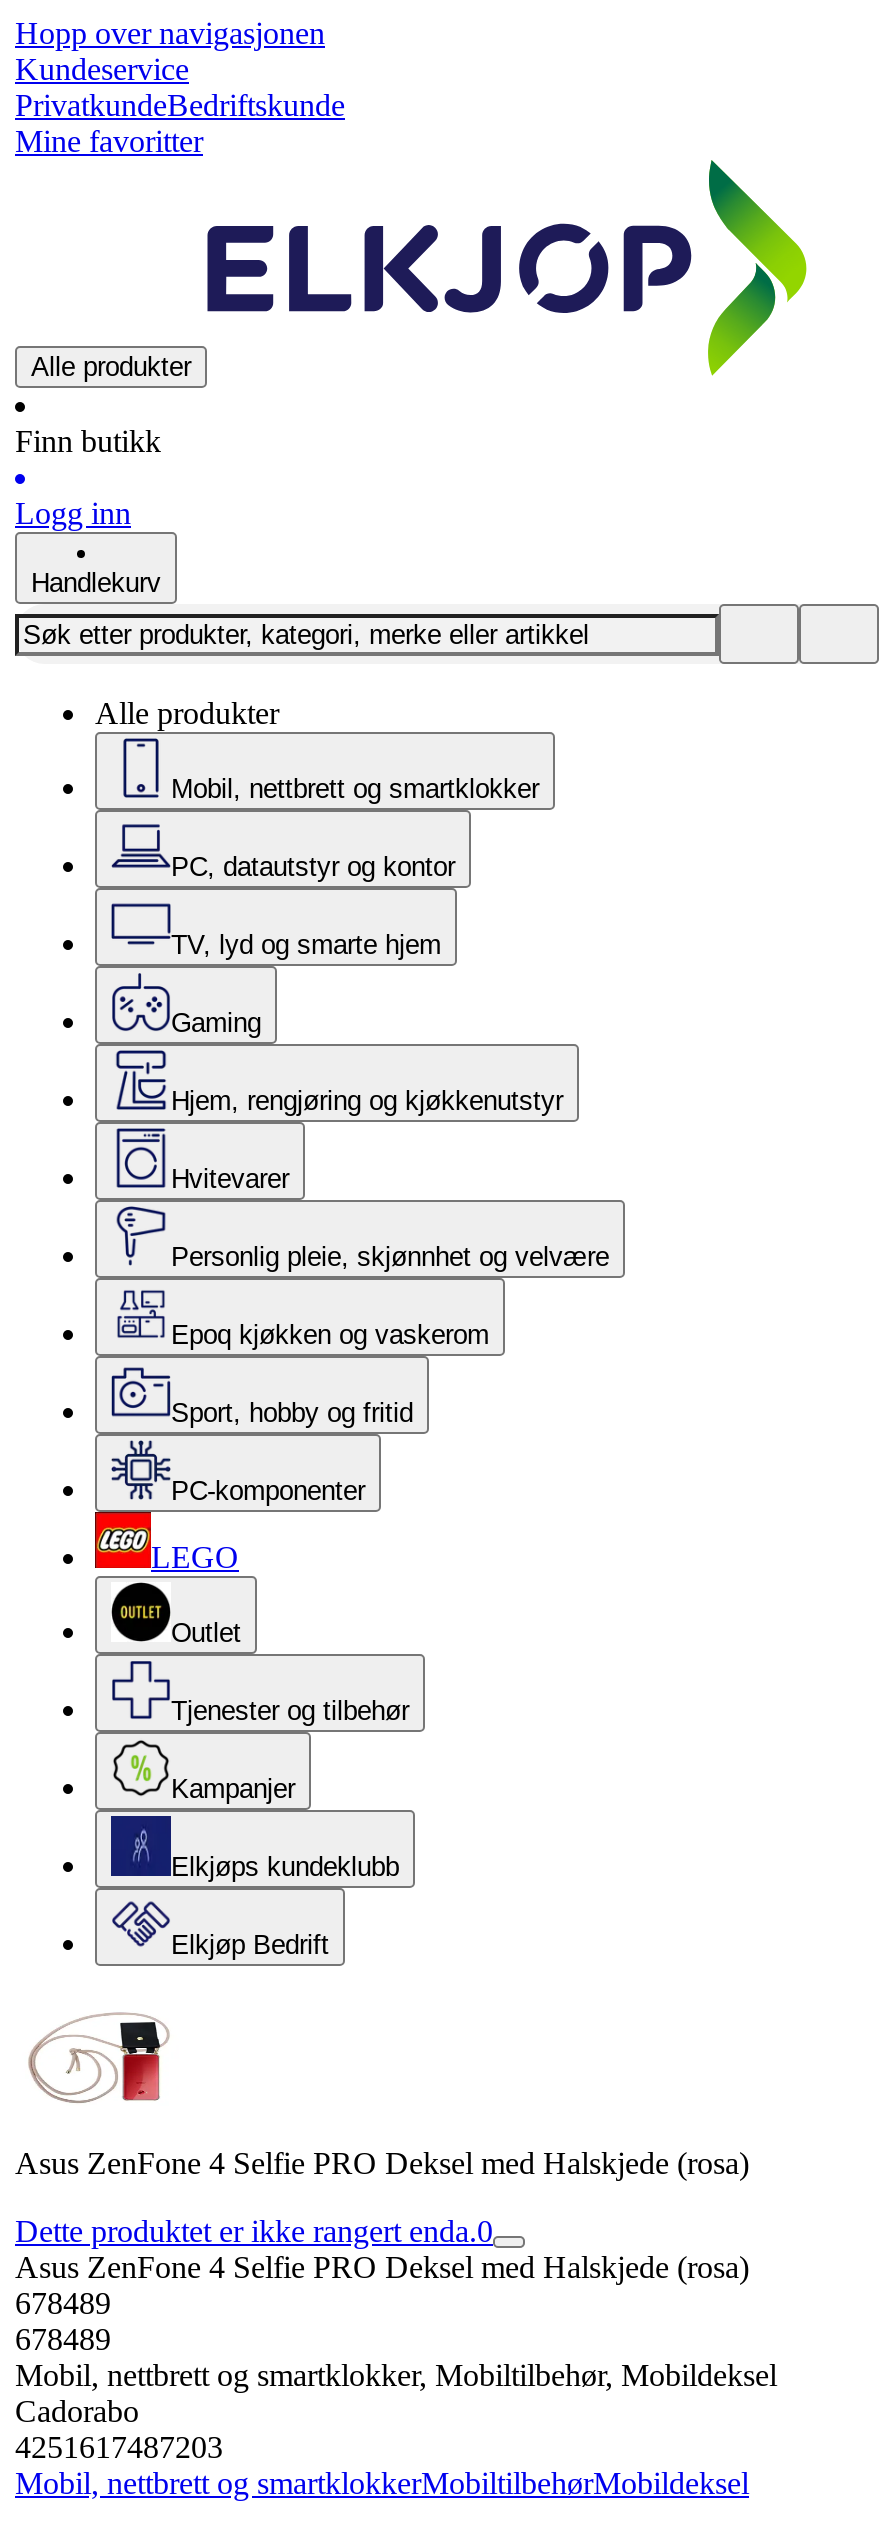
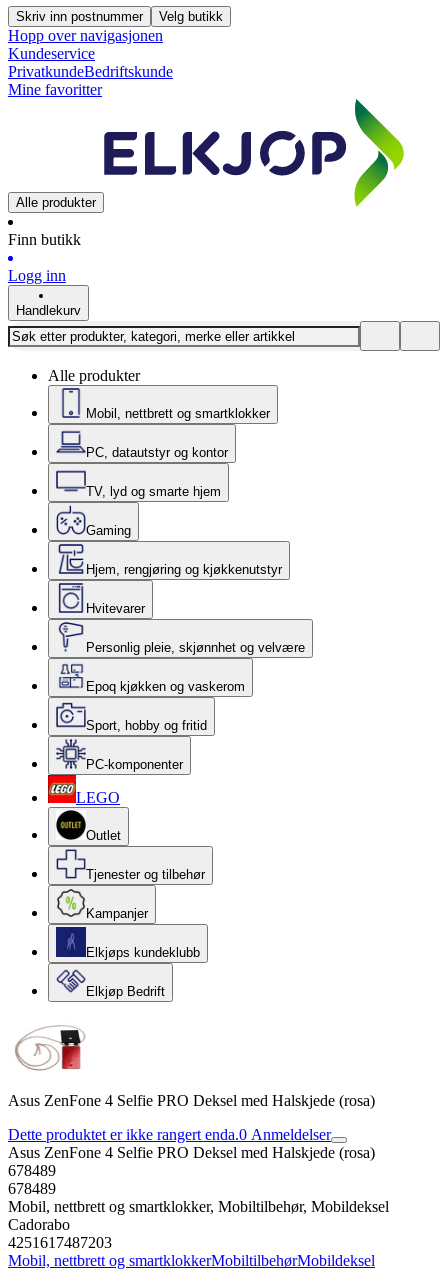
+ Skriv inn postnummer
+ Velg butikk

- Dette produktet er ikke rangert enda.0
+ Dette produktet er ikke rangert enda.0 Anmeldelser
